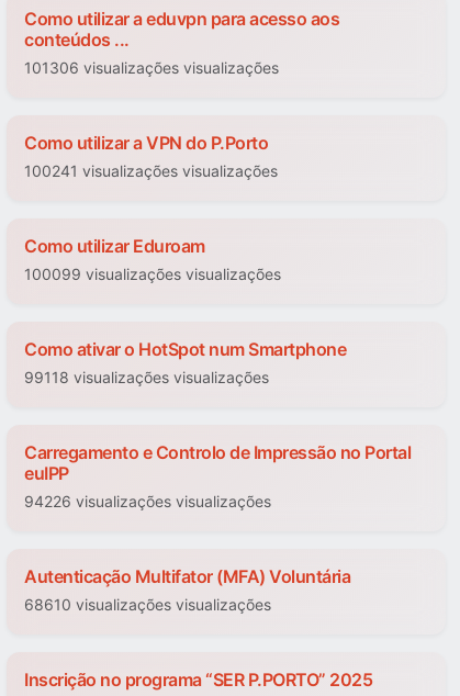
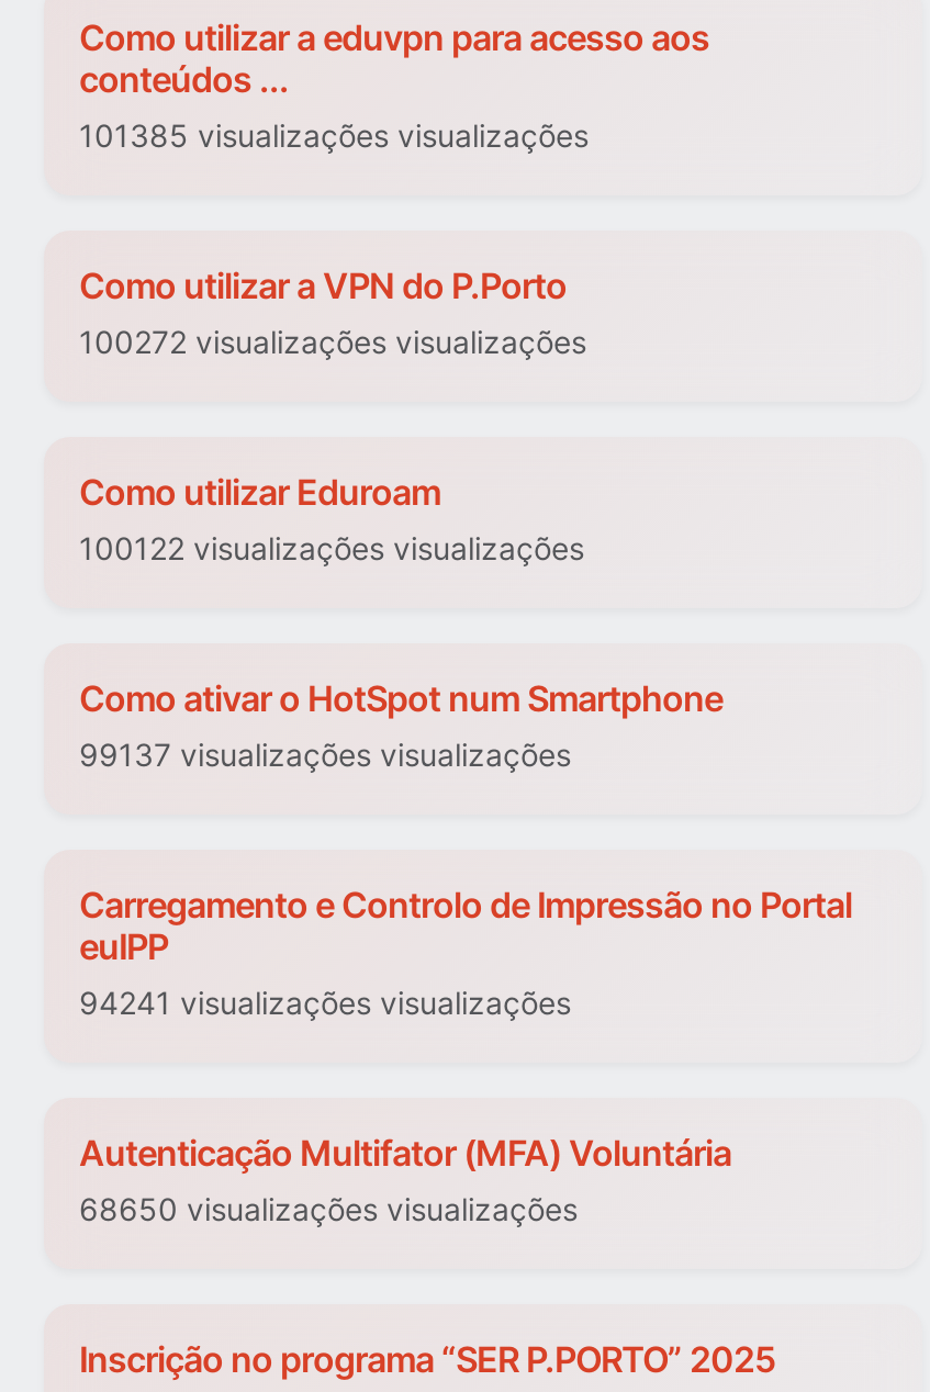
- 101306 visualizações visualizações
+ 101385 visualizações visualizações

- 100241 visualizações visualizações
+ 100272 visualizações visualizações

- 100099 visualizações visualizações
+ 100122 visualizações visualizações

- 99118 visualizações visualizações
+ 99137 visualizações visualizações

- 94226 visualizações visualizações
+ 94241 visualizações visualizações

- 68610 visualizações visualizações
+ 68650 visualizações visualizações
